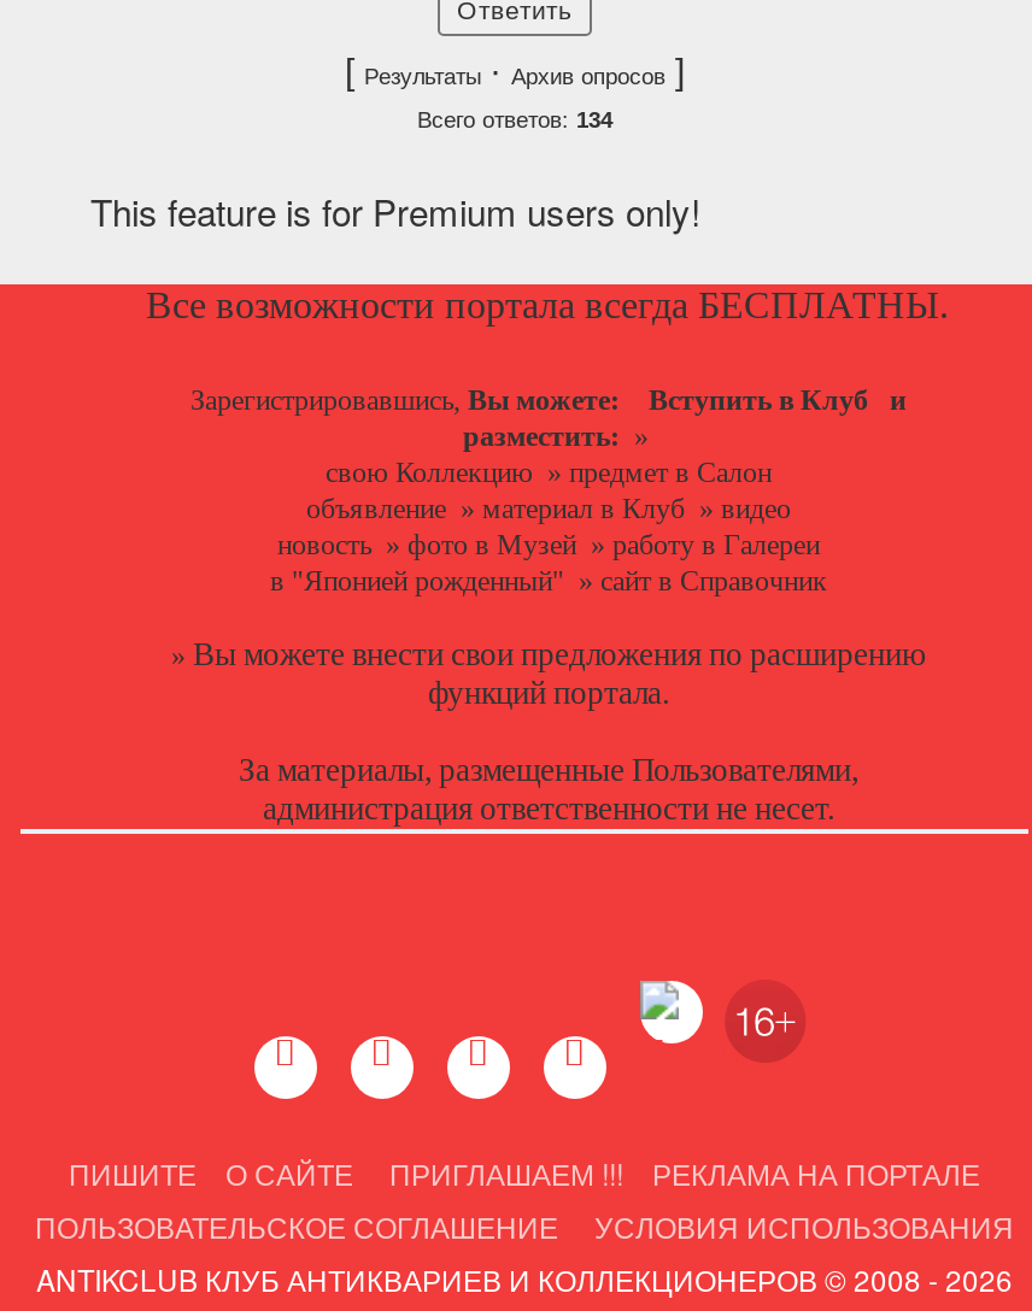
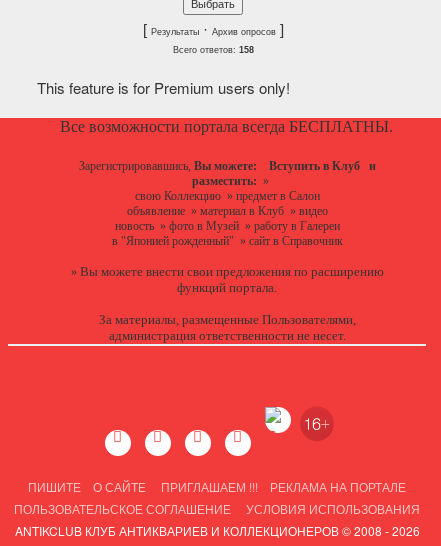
- Всего ответов: 134
+ Всего ответов: 158
